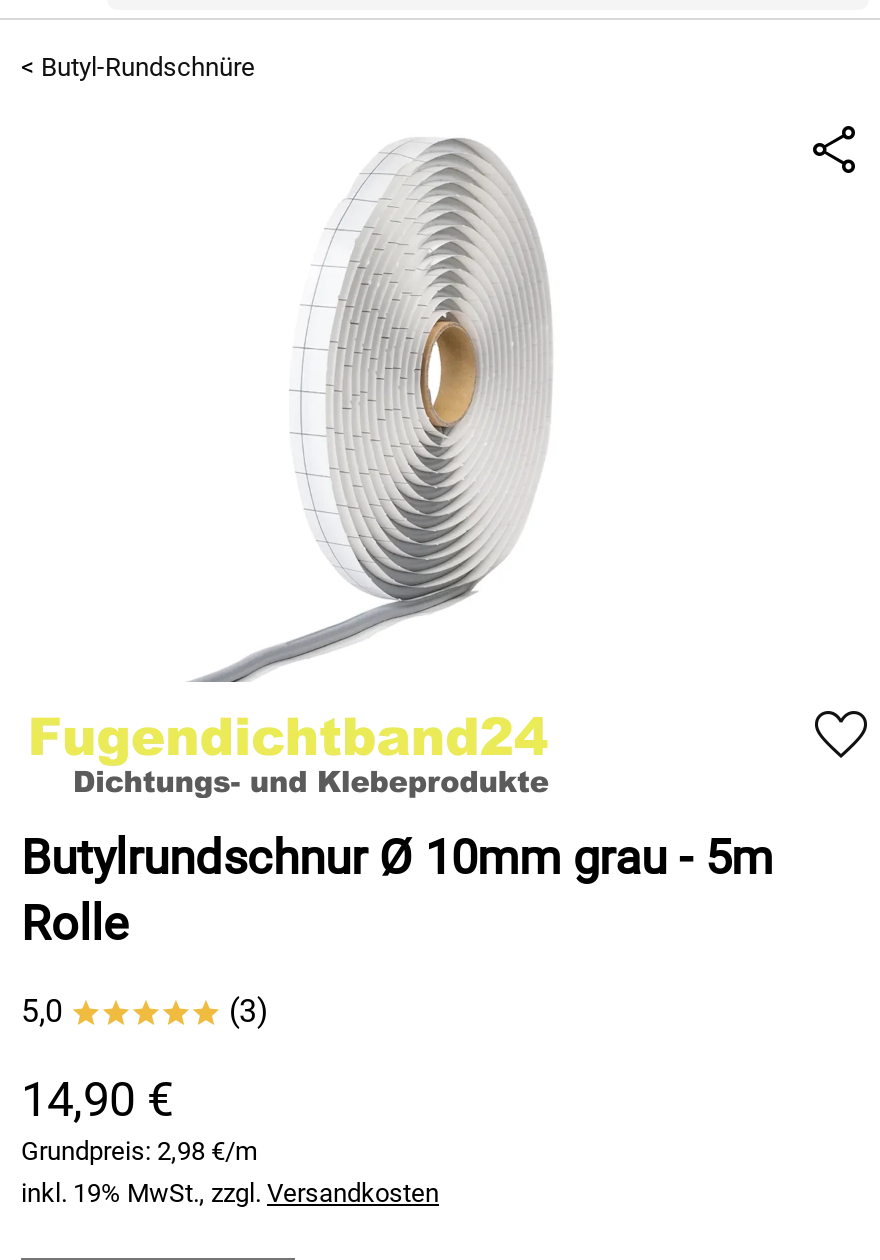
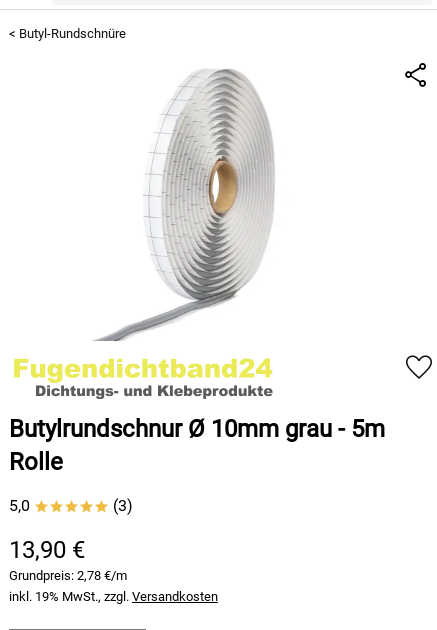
- 14,90 €
+ 13,90 €

- Grundpreis: 2,98 €/m
+ Grundpreis: 2,78 €/m
